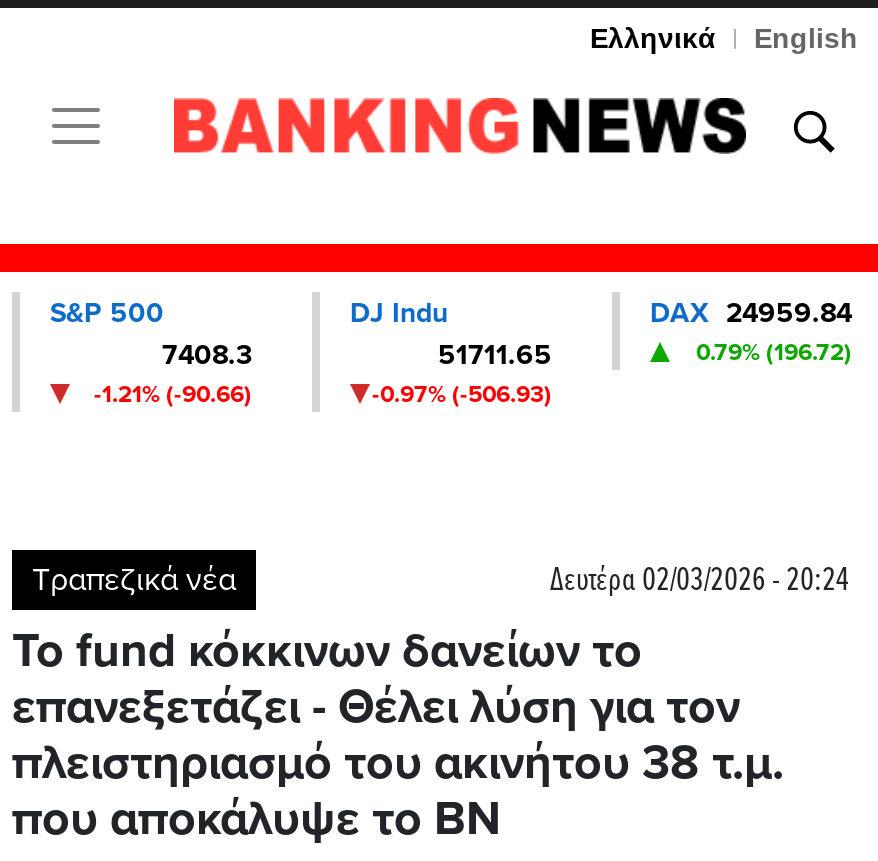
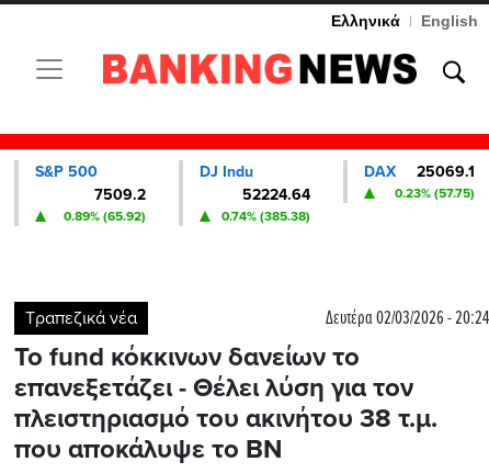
- DAX 24959.84
- 0.79% (196.72)
+ DAX
+ 25069.1
+ 0.23% (57.75)

- 7408.3
+ 7509.2

- 51711.65
- -0.97% (-506.93)
+ 52224.64
+ 0.74% (385.38)

- -1.21% (-90.66)
+ 0.89% (65.92)
